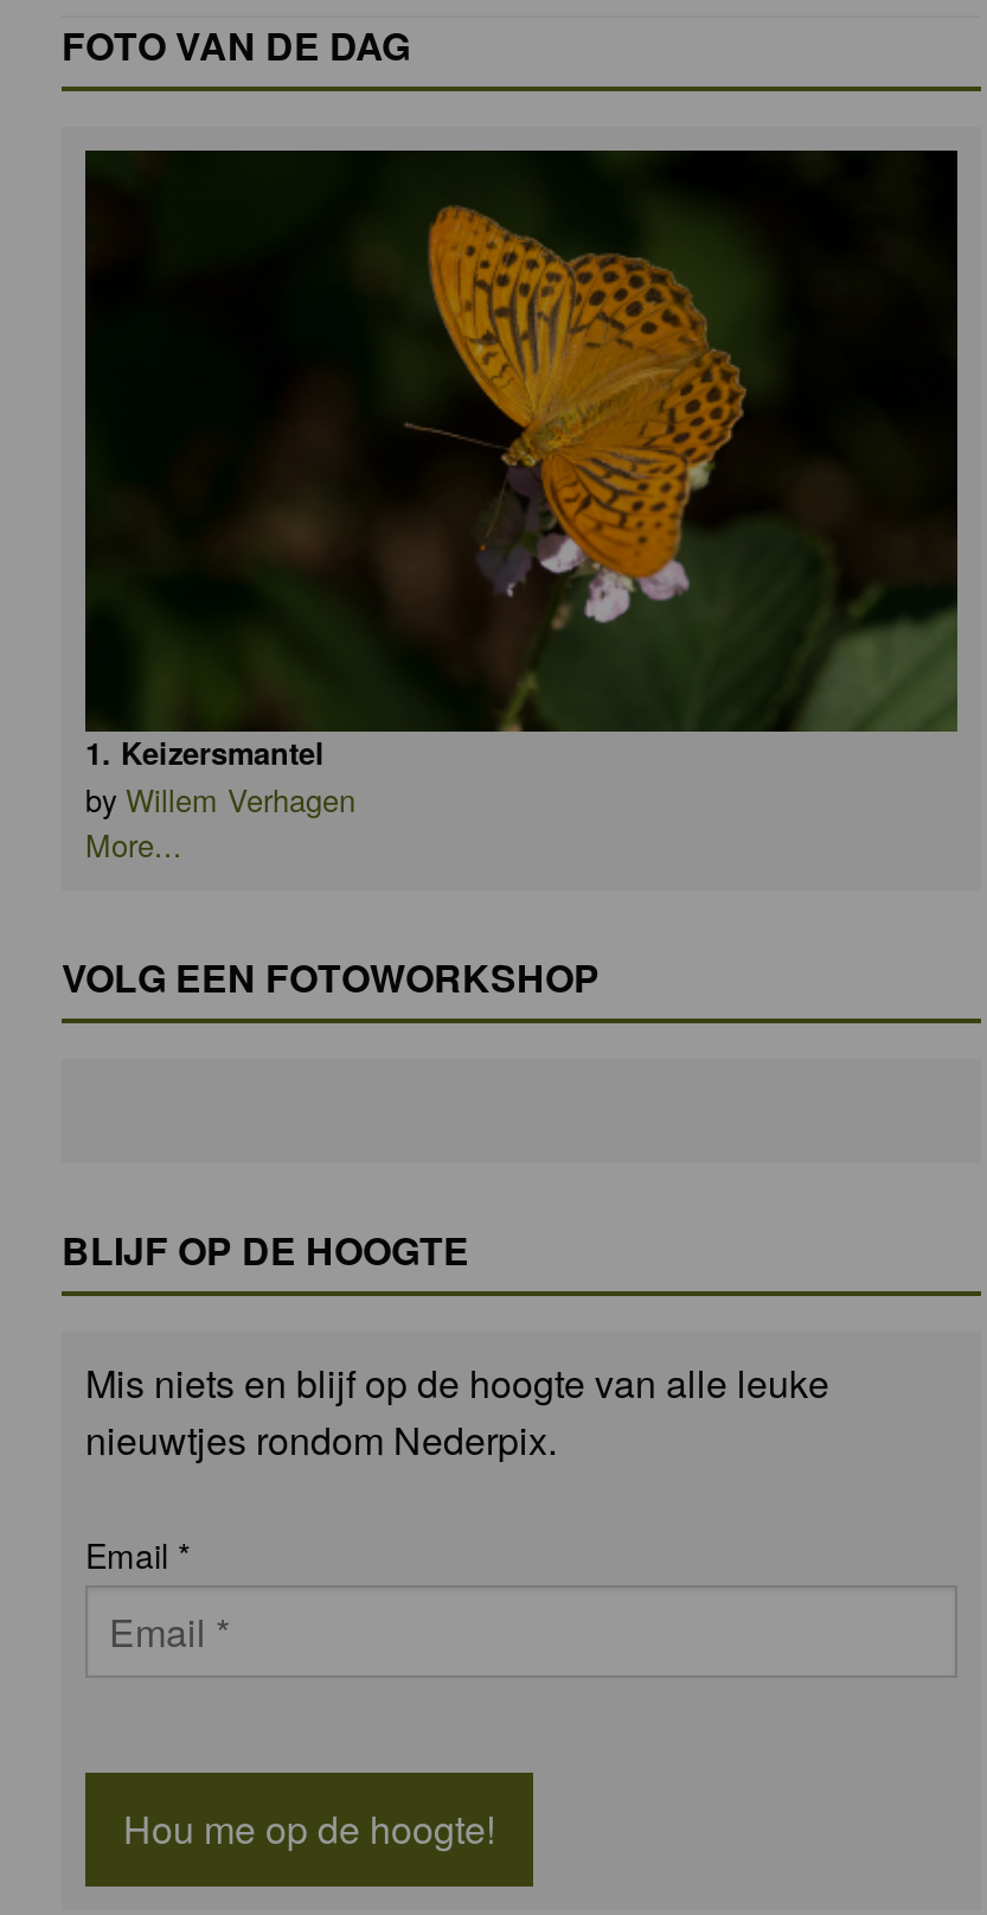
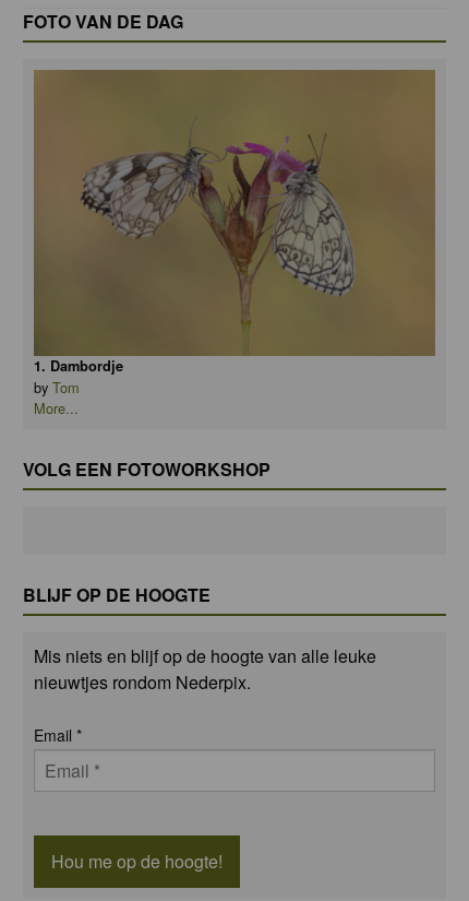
- [image]
- 1. Keizersmantel
- by Willem Verhagen
+ [image]
+ 1. Dambordje
+ by Tom
